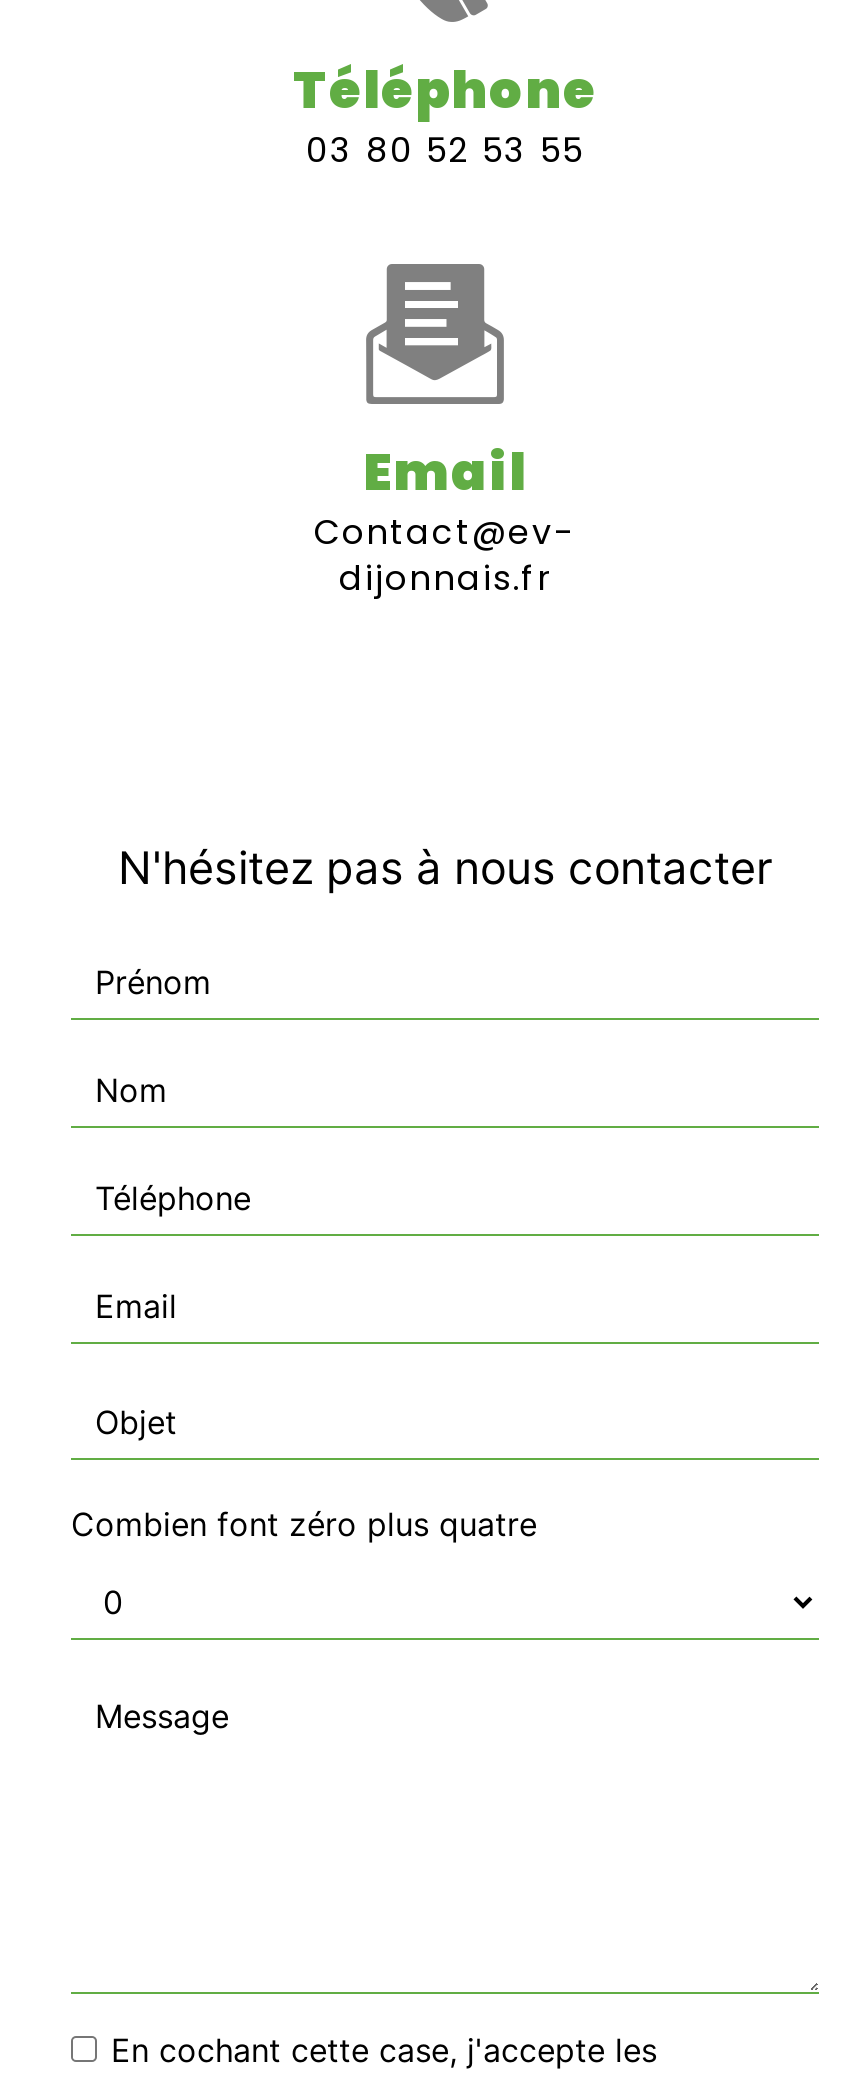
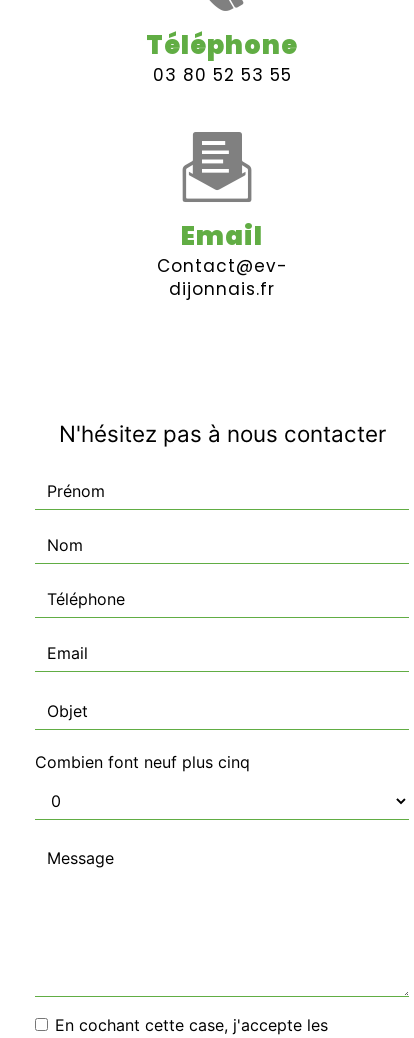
- Combien font zéro plus quatre
+ Combien font neuf plus cinq
